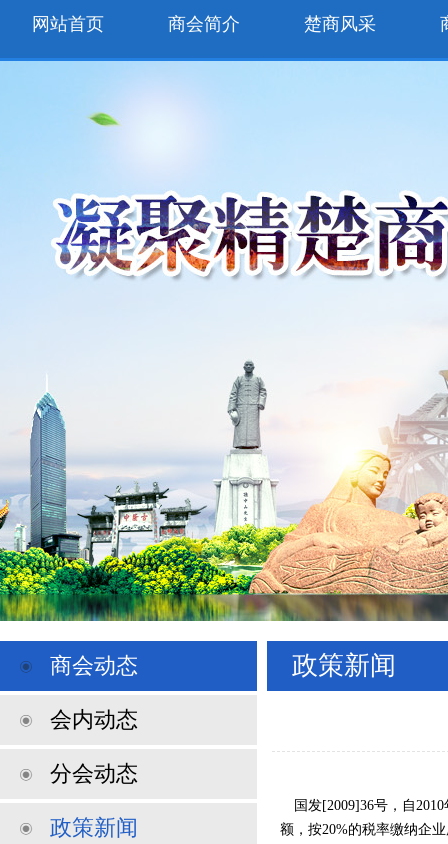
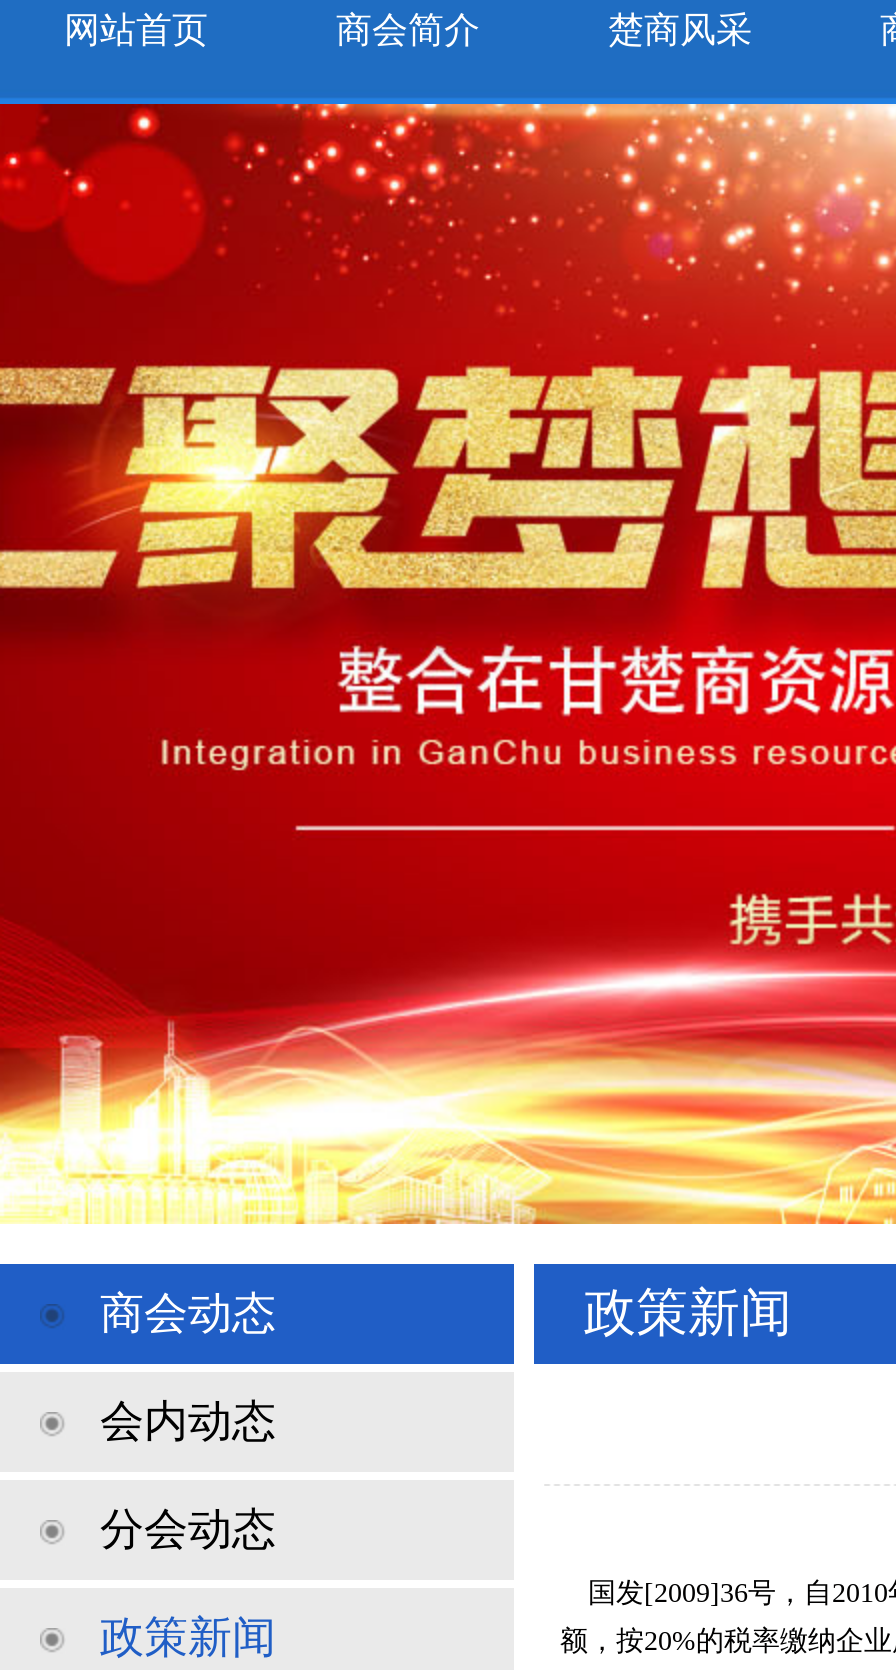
- [image]
+ [image]
